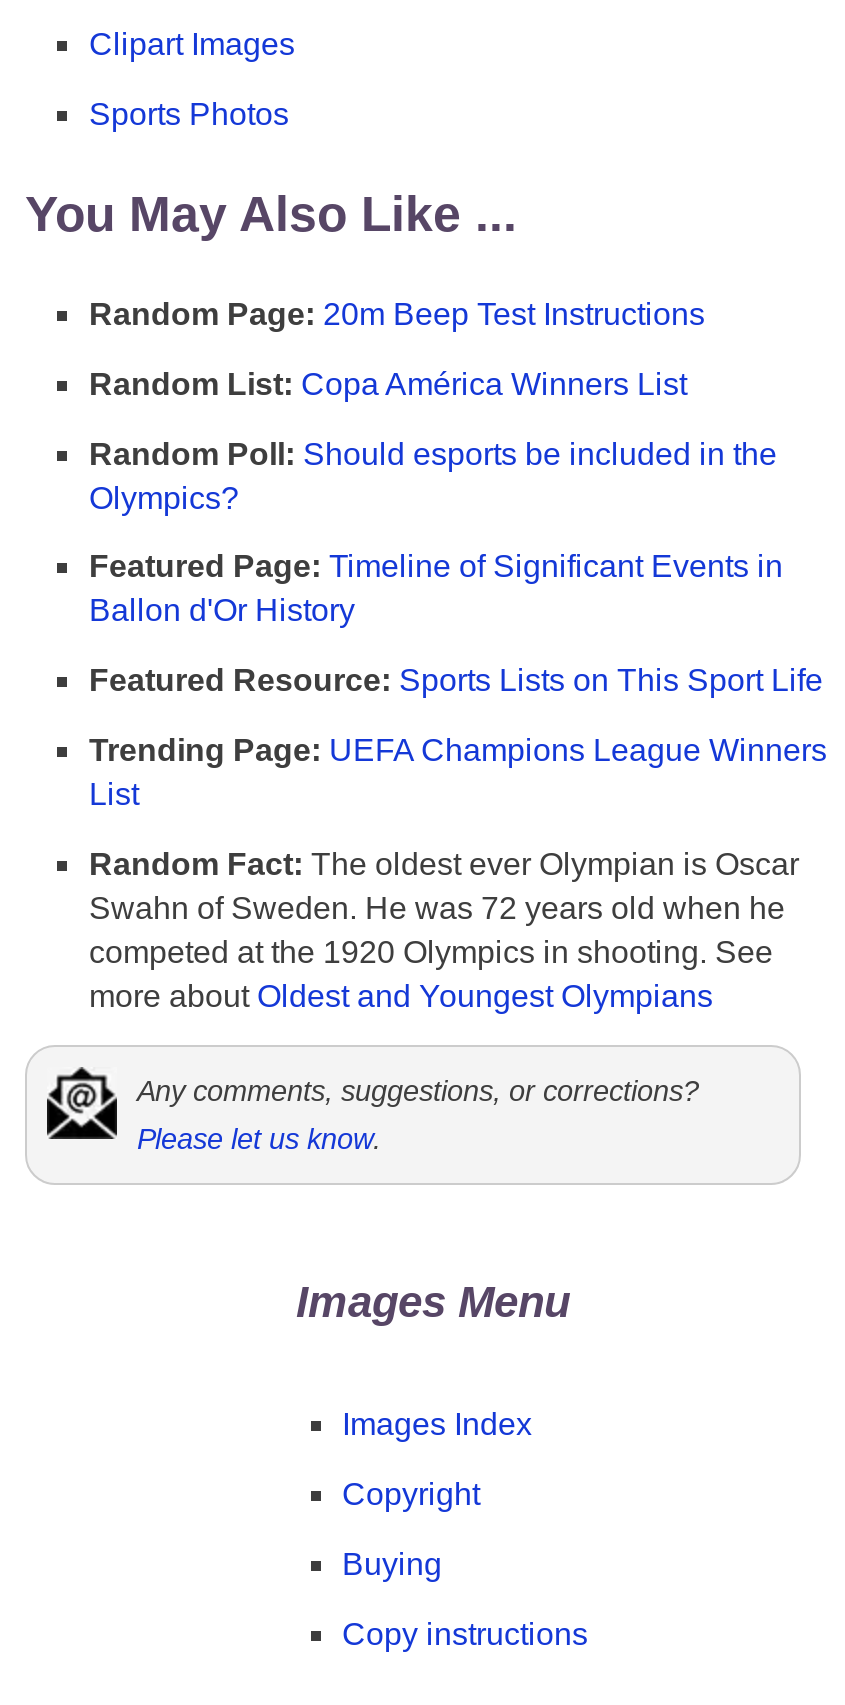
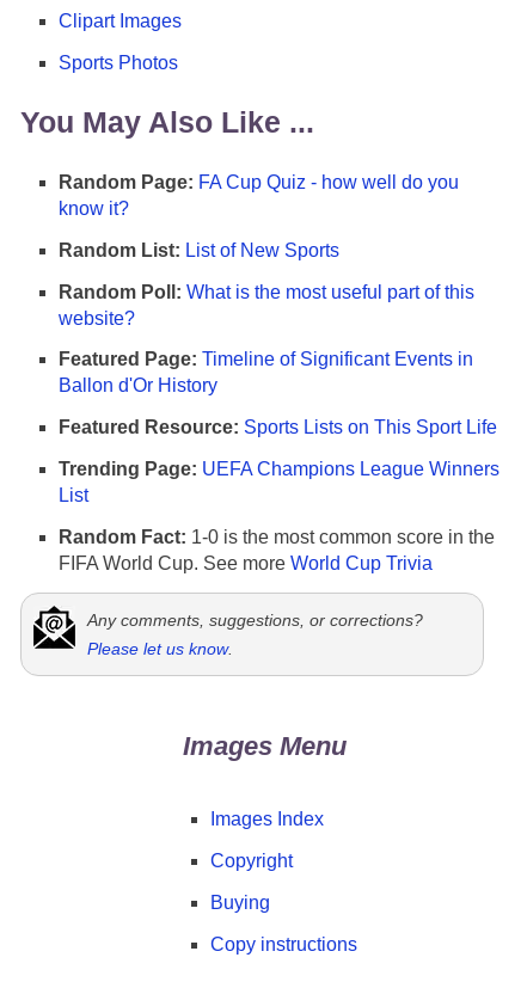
- Random Page: 20m Beep Test Instructions
+ Random Page: FA Cup Quiz - how well do you
+ know it?

- Random List: Copa América Winners List
+ Random List: List of New Sports

- Random Poll: Should esports be included in the
- Olympics?
+ Random Poll: What is the most useful part of this
+ website?

moved down: Featured Page: Timeline of Significant Events in | Ballon d'Or History | Featured Resource: Sports Lists on This Sport Life | Trending Page: UEFA Champions League Winners | List

- Random Fact: The oldest ever Olympian is Oscar
- Swahn of Sweden. He was 72 years old when he
- competed at the 1920 Olympics in shooting. See
- more about Oldest and Youngest Olympians
+ Random Fact: 1-0 is the most common score in the
+ FIFA World Cup. See more World Cup Trivia
